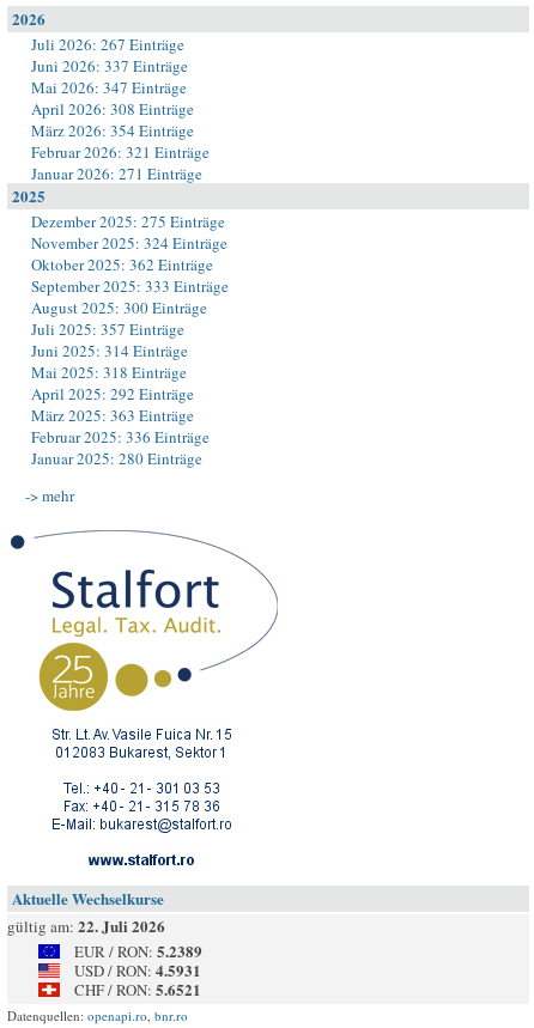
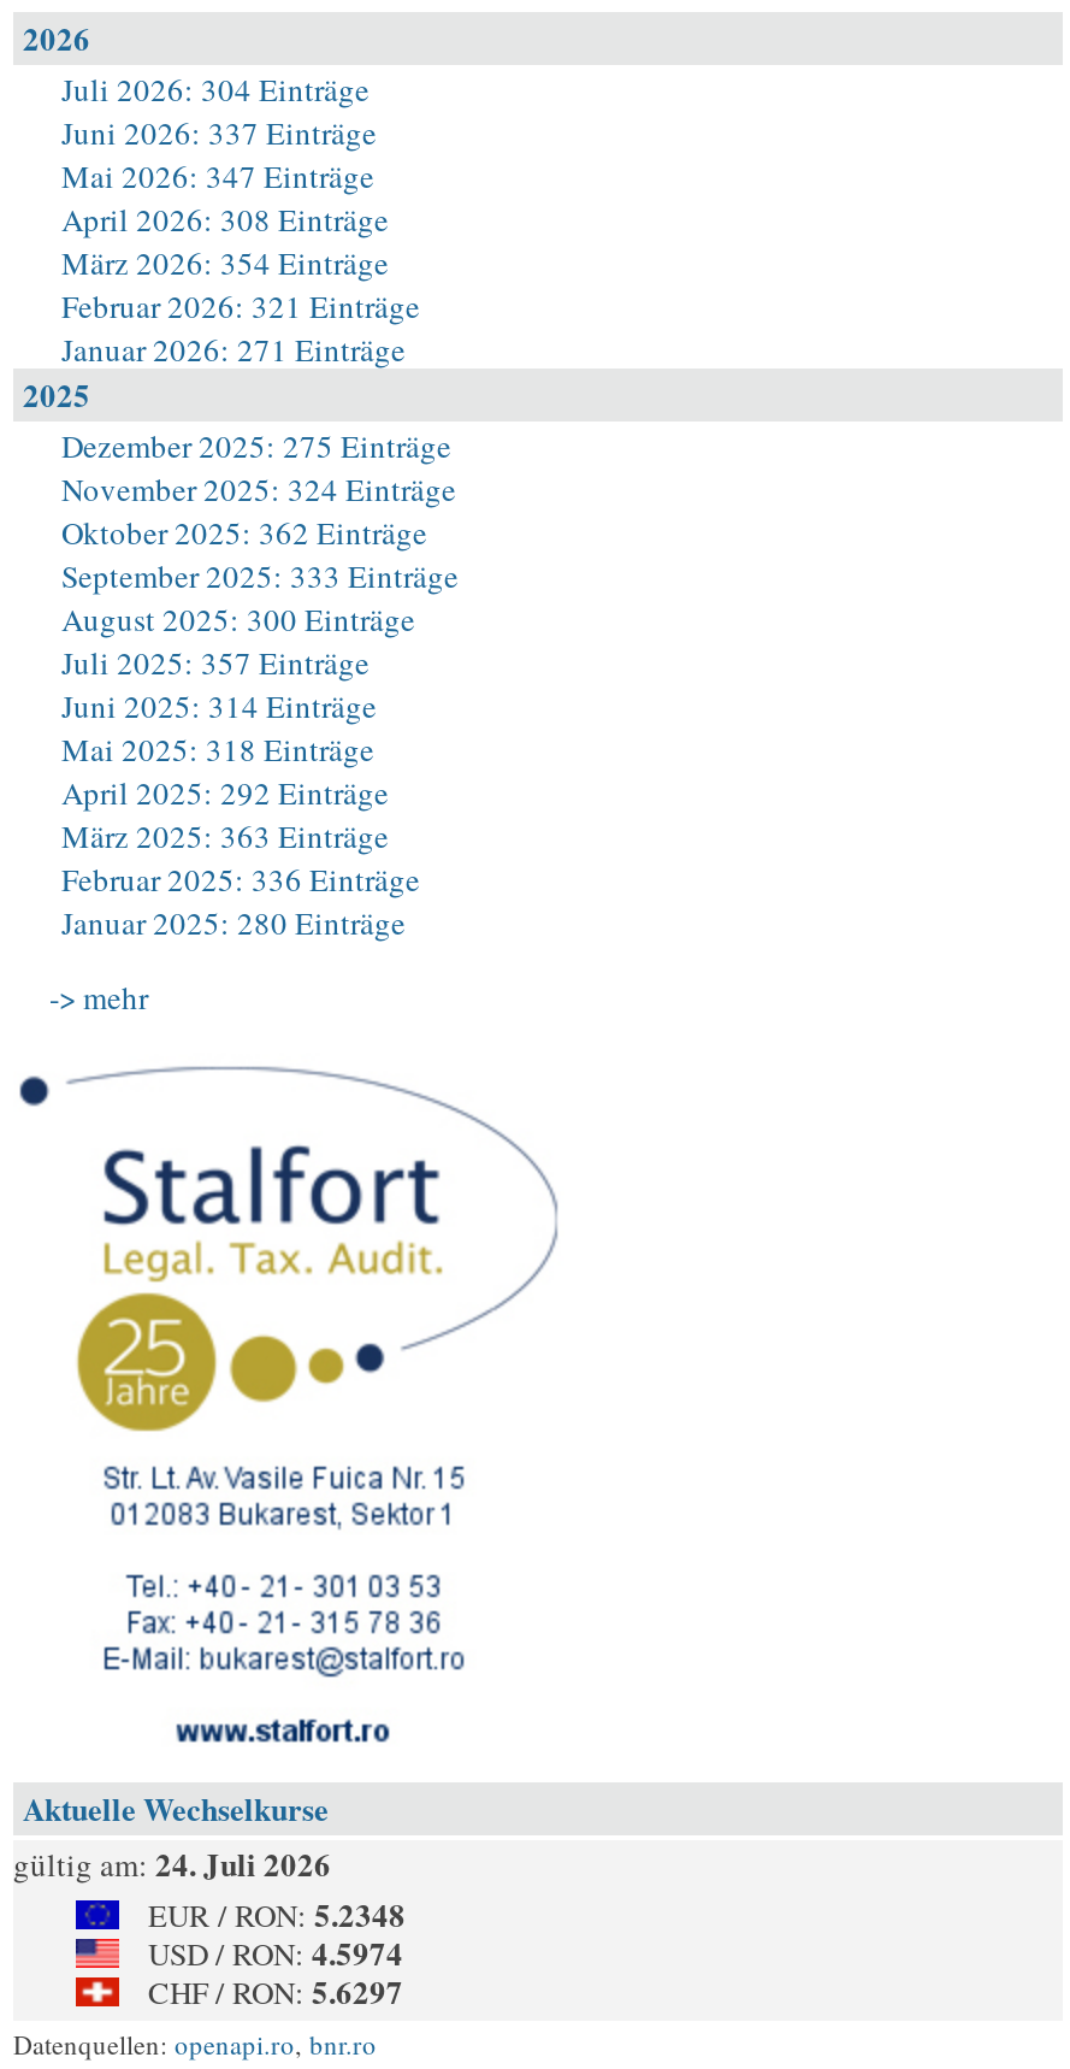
- Juli 2026: 267 Einträge
+ Juli 2026: 304 Einträge

- gültig am: 22. Juli 2026
+ gültig am: 24. Juli 2026

- EUR / RON: 5.2389
+ EUR / RON: 5.2348

- USD / RON: 4.5931
+ USD / RON: 4.5974

- CHF / RON: 5.6521
+ CHF / RON: 5.6297
